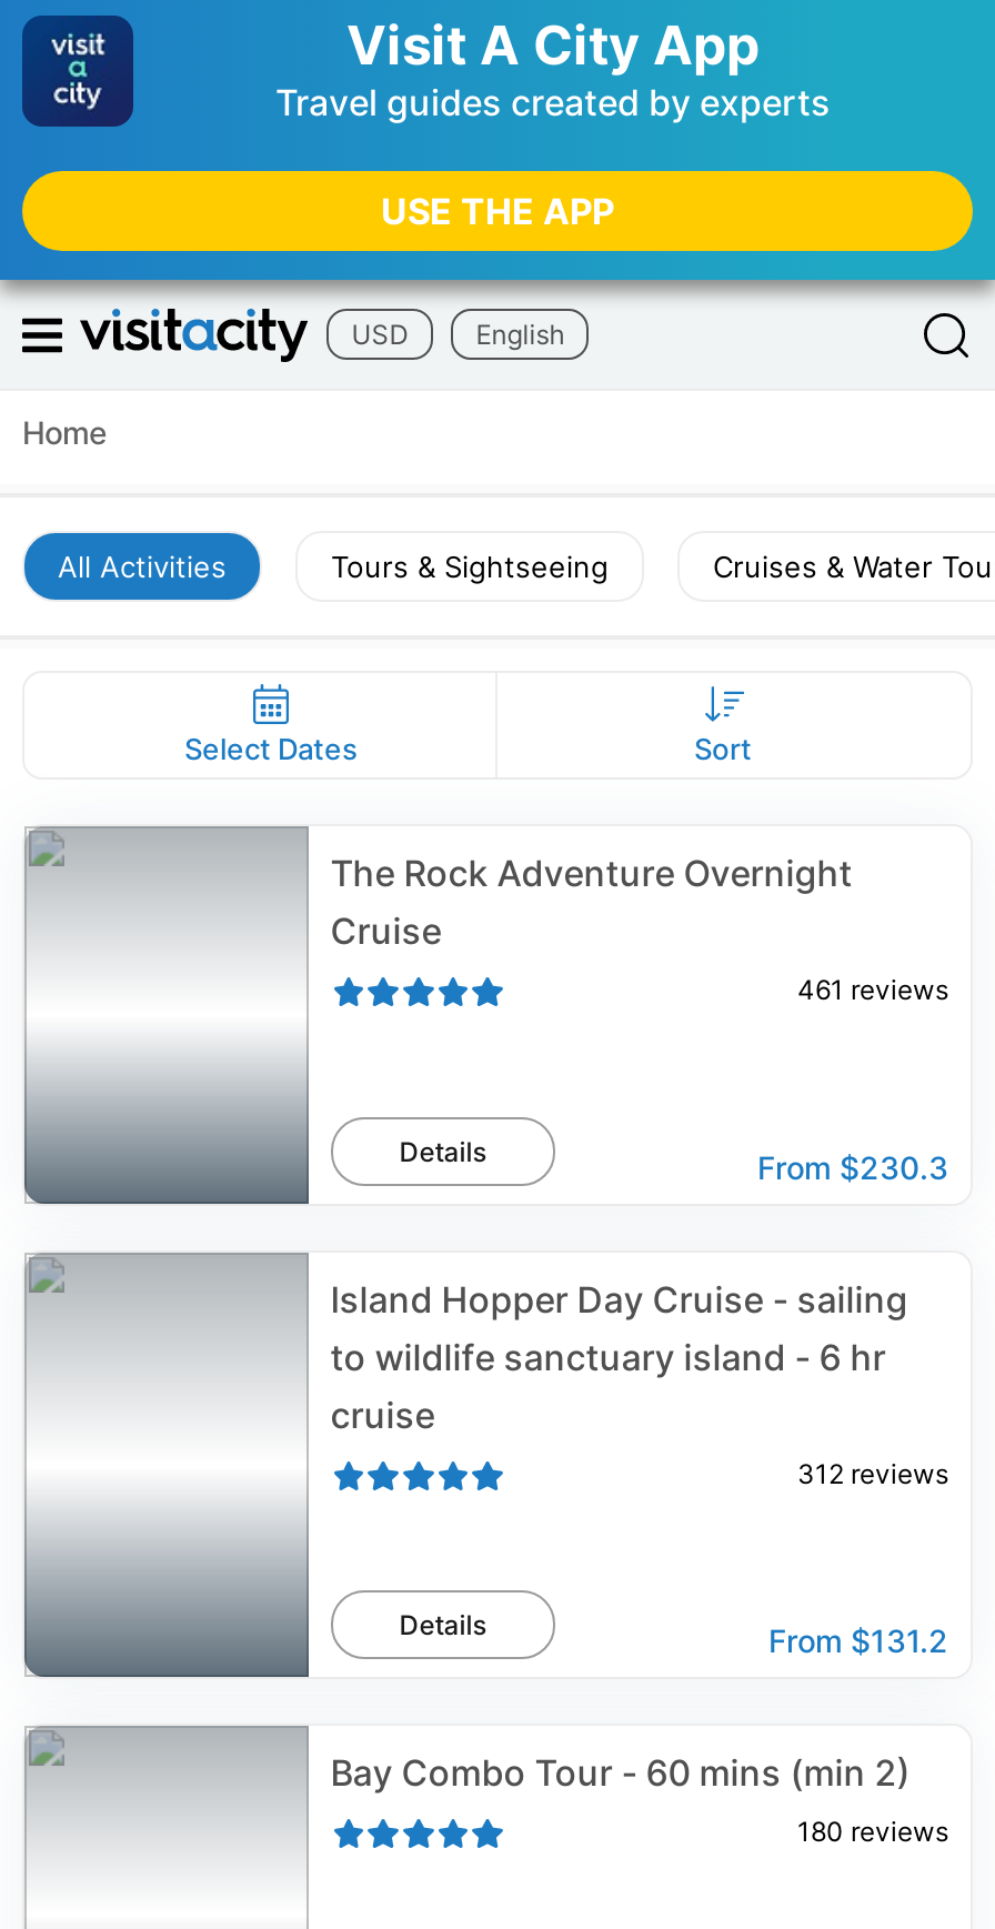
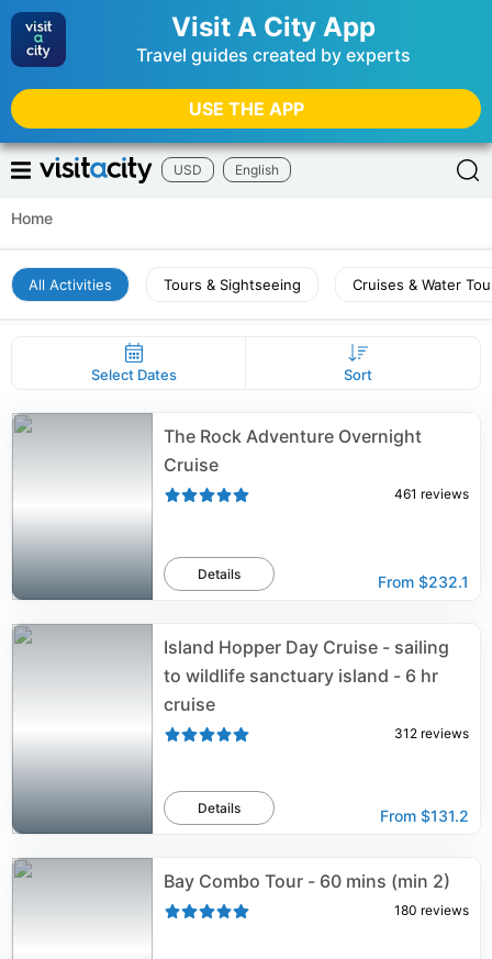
- From $230.3
+ From $232.1
